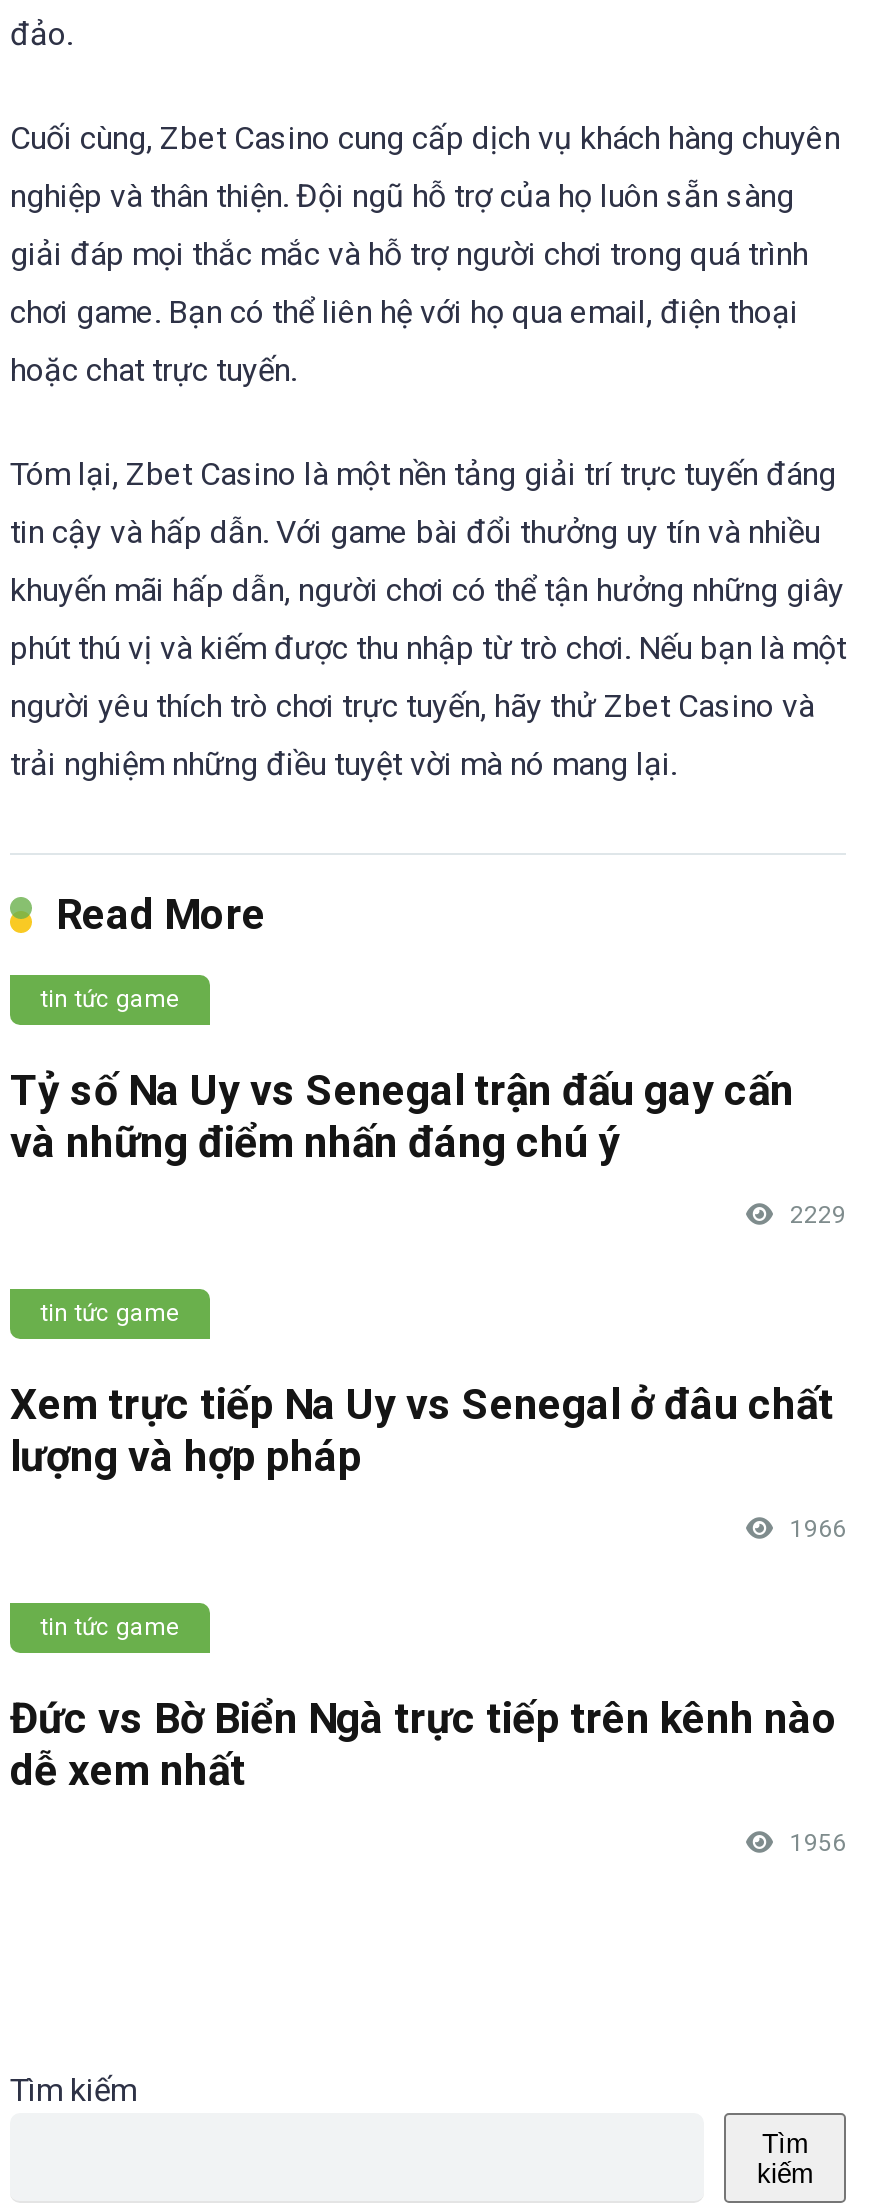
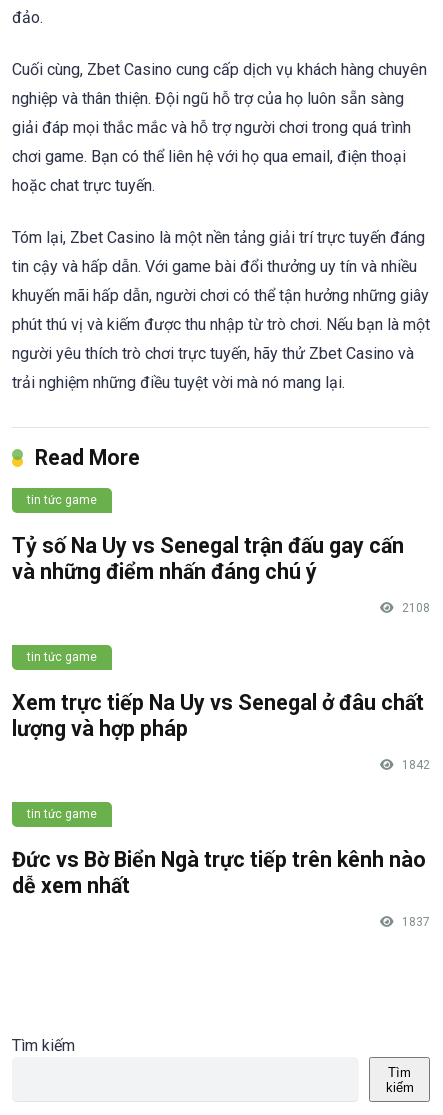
- 2229
+ 2108

- 1966
+ 1842

- 1956
+ 1837
